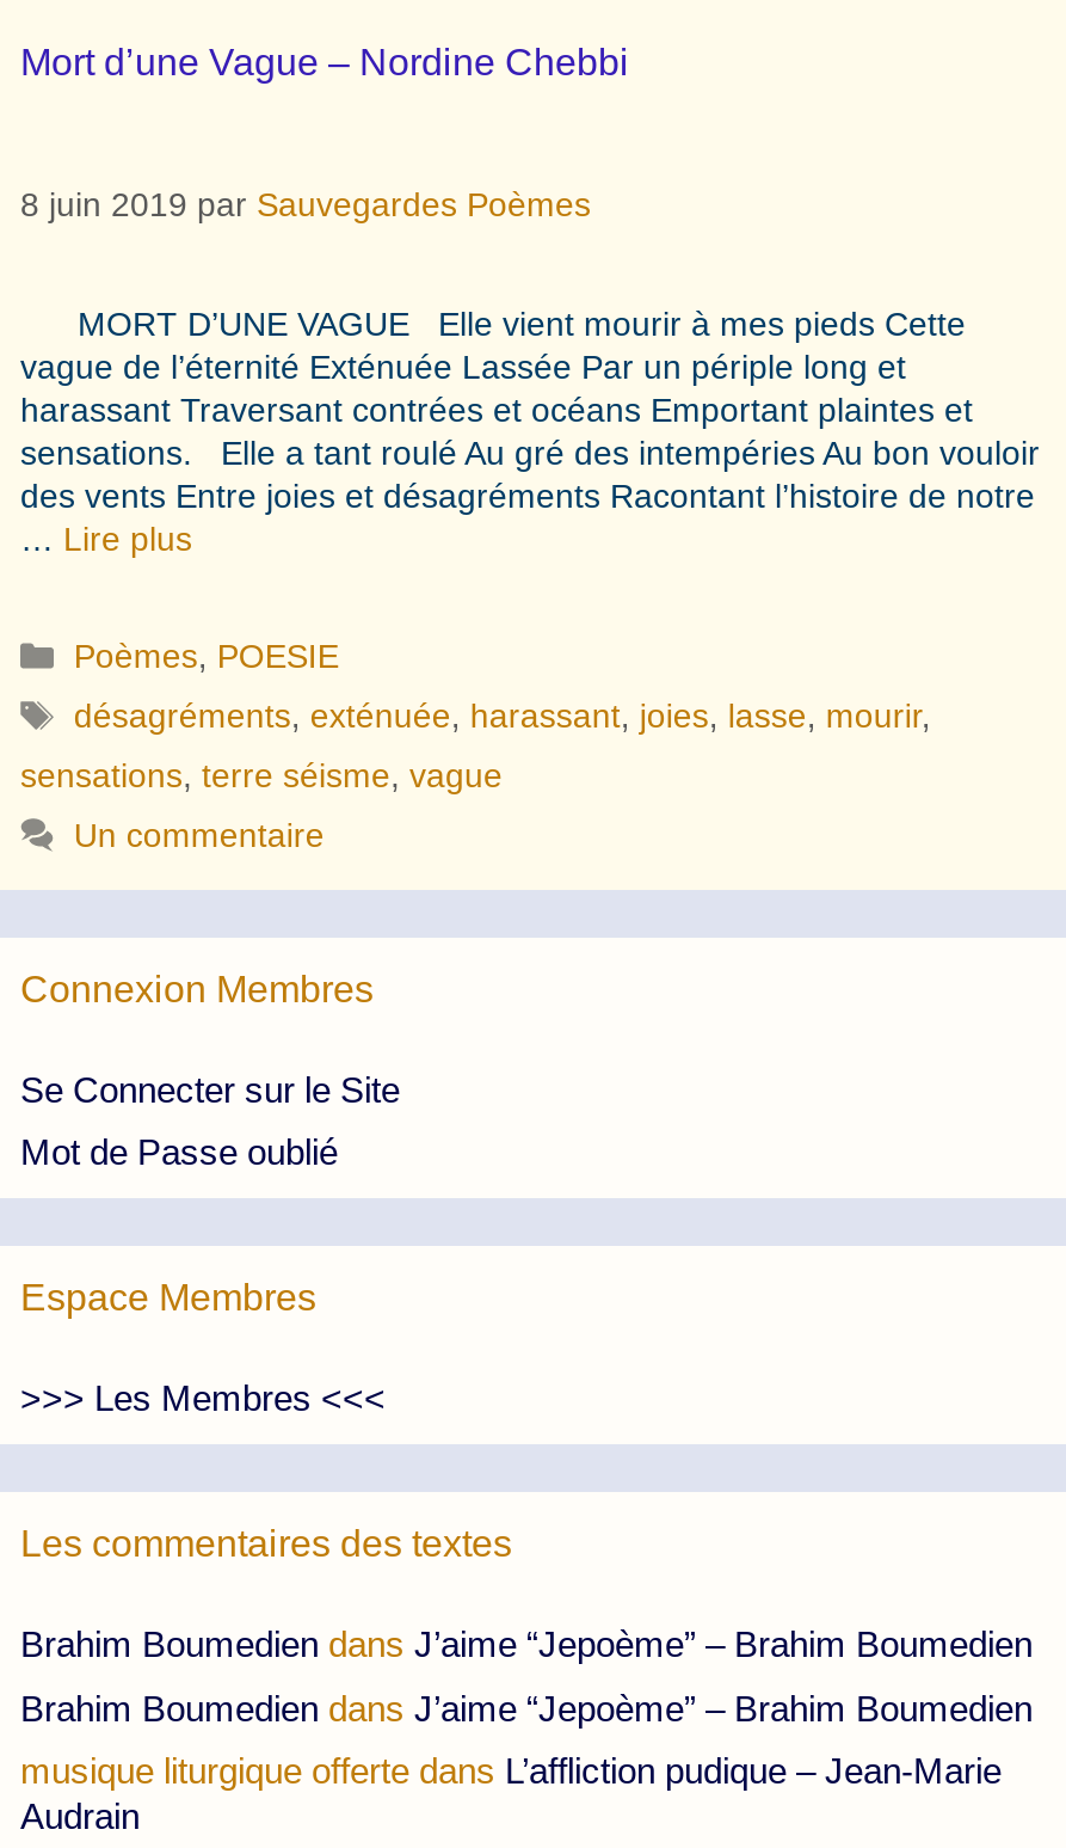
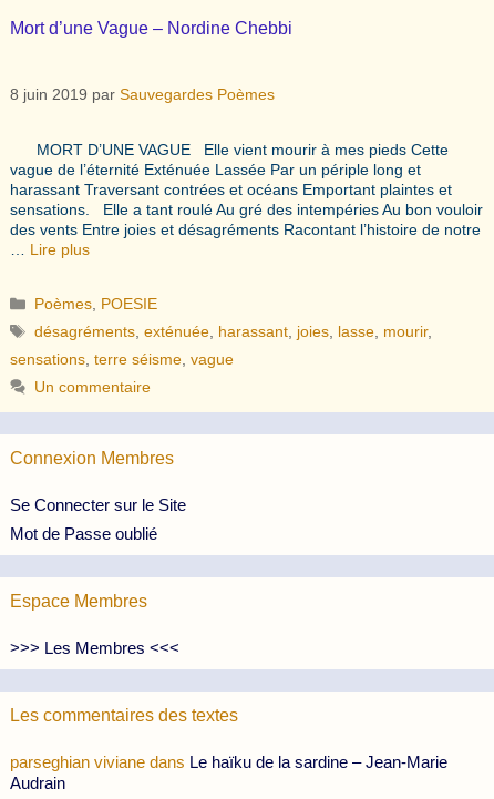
- Brahim Boumedien dans J’aime “Jepoème” – Brahim Boumedien
- Brahim Boumedien dans J’aime “Jepoème” – Brahim Boumedien
- musique liturgique offerte dans L’affliction pudique – Jean-Marie
+ parseghian viviane dans Le haïku de la sardine – Jean-Marie
